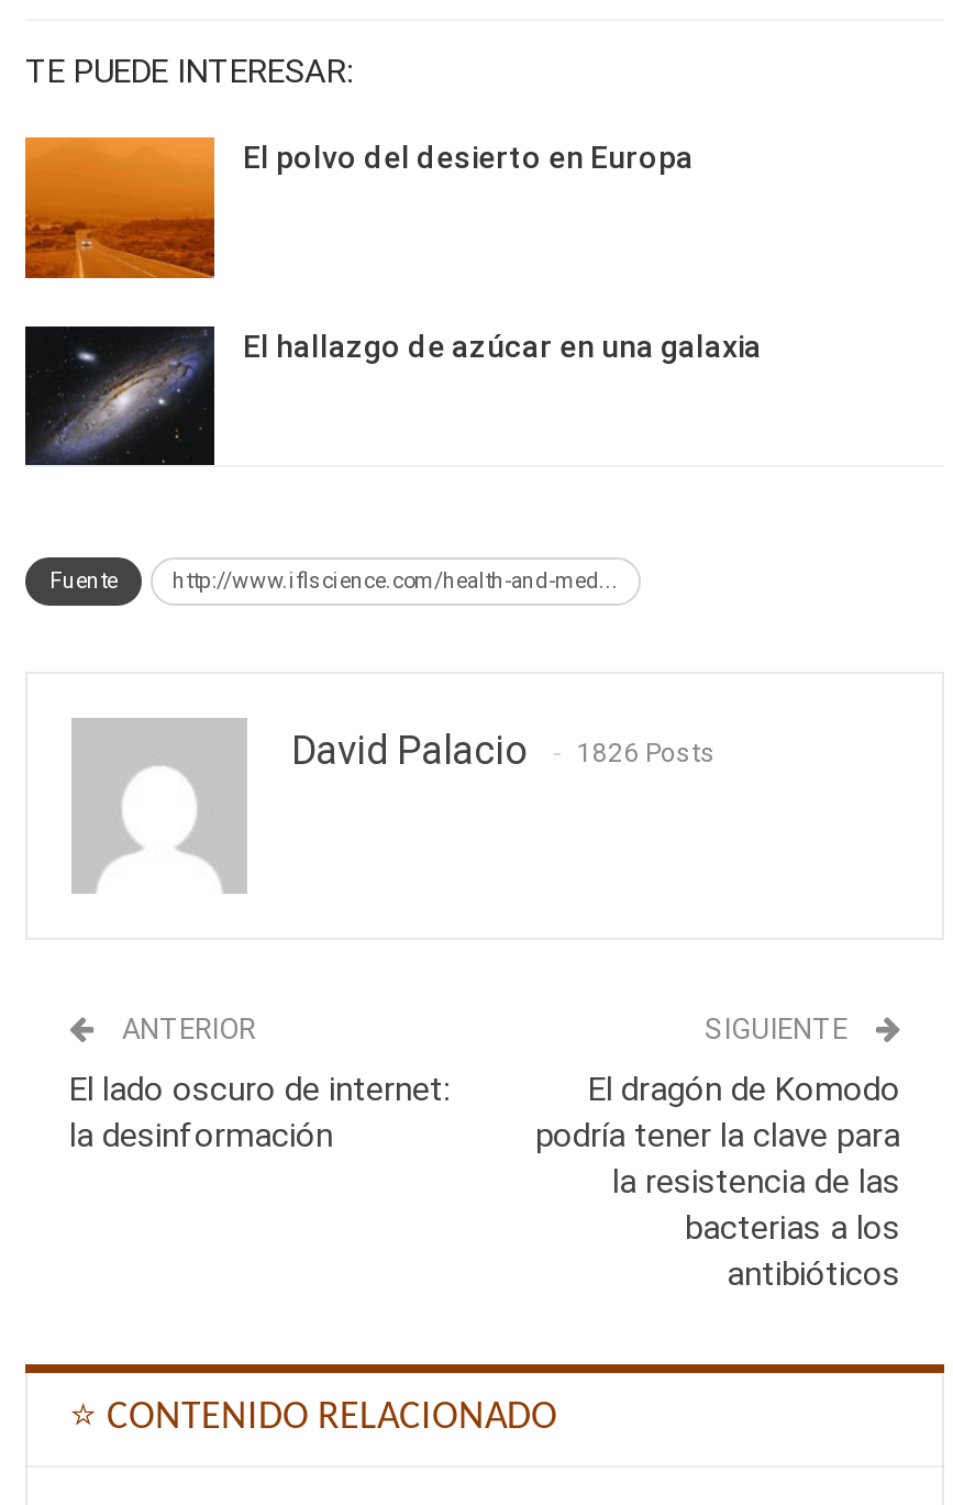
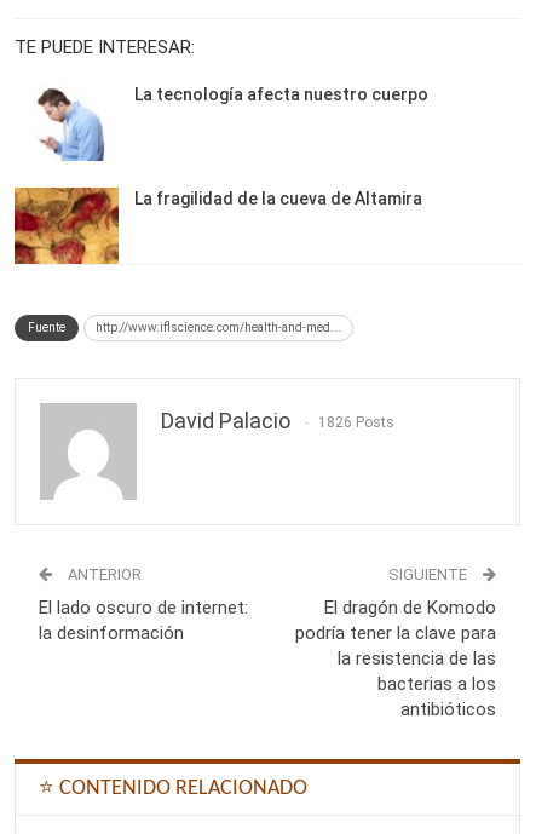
- [image]
- El polvo del desierto en Europa
+ [image]
+ La tecnología afecta nuestro cuerpo

- [image]
- El hallazgo de azúcar en una galaxia
+ [image]
+ La fragilidad de la cueva de Altamira
